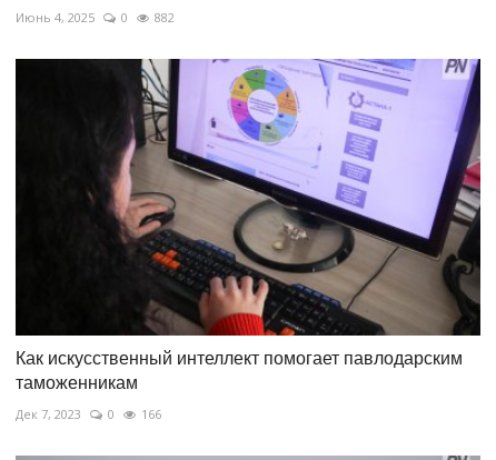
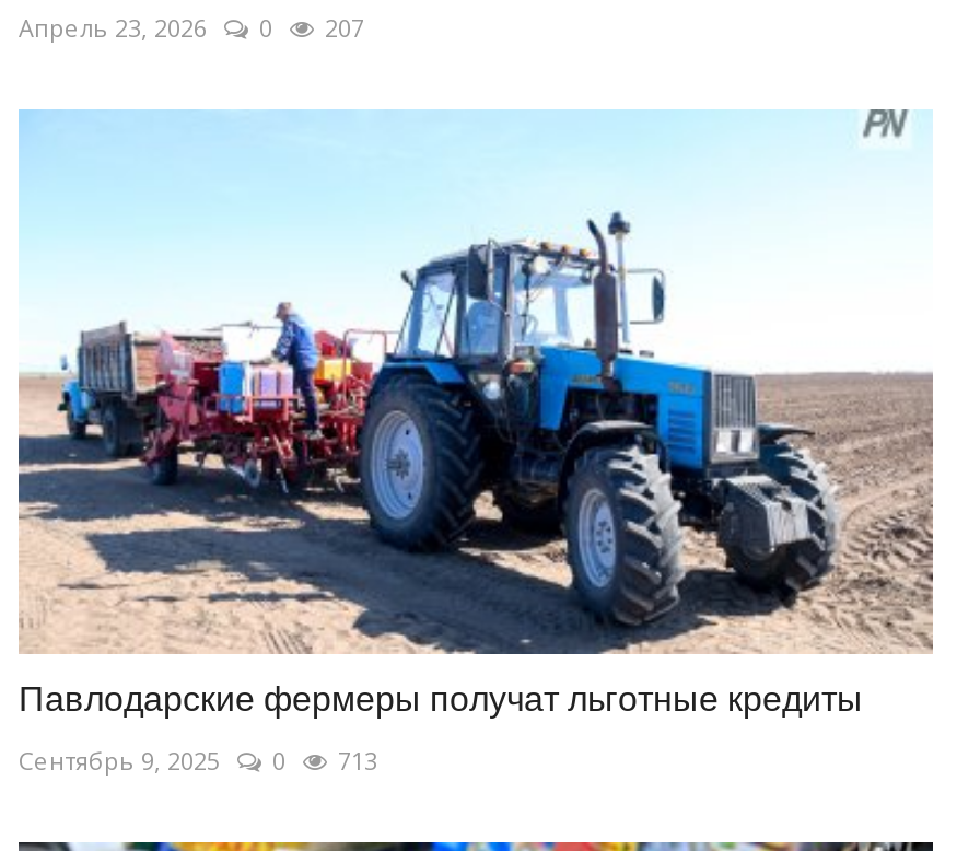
- Июнь 4, 2025
+ Апрель 23, 2026

- 882
+ 207

- [image]
- Как искусственный интеллект помогает павлодарским
- таможенникам
+ [image]
+ Павлодарские фермеры получат льготные кредиты

- Дек 7, 2023
+ Сентябрь 9, 2025

- 166
+ 713
